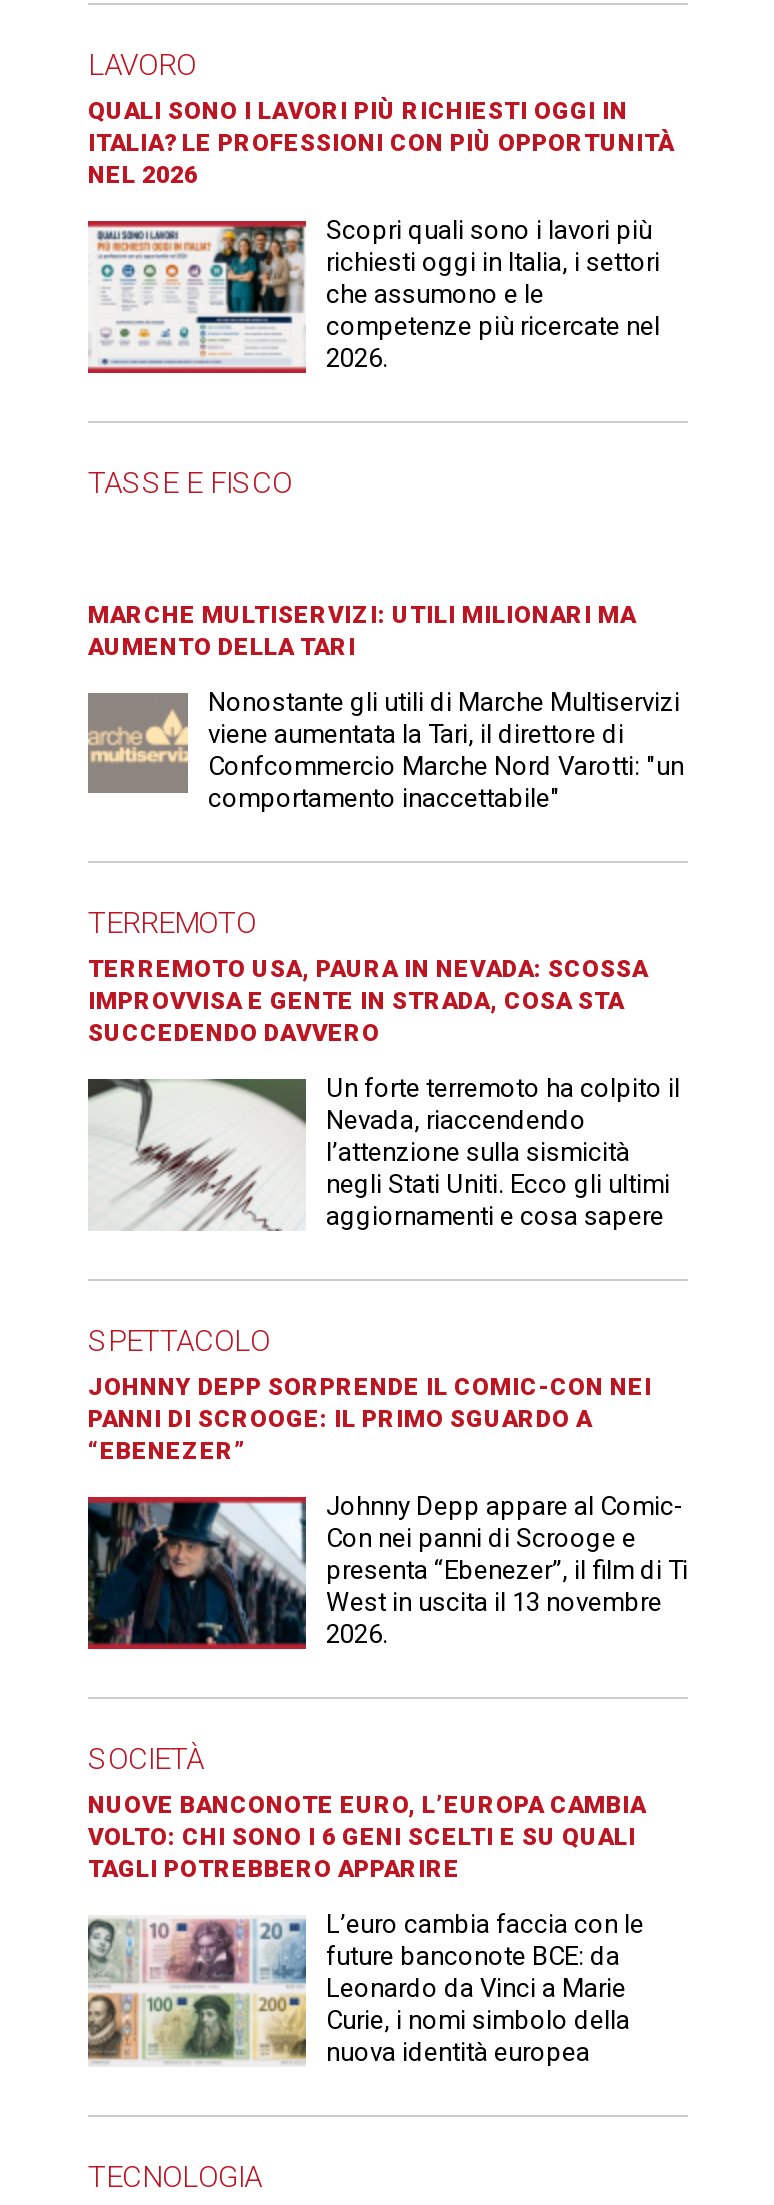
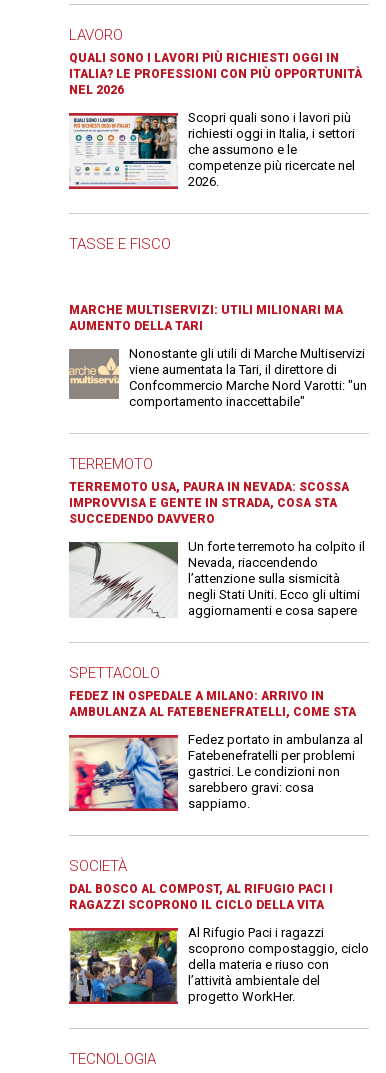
- JOHNNY DEPP SORPRENDE IL COMIC-CON NEI
- PANNI DI SCROOGE: IL PRIMO SGUARDO A
- “EBENEZER”
+ FEDEZ IN OSPEDALE A MILANO: ARRIVO IN
+ AMBULANZA AL FATEBENEFRATELLI, COME STA

- [image]
- Johnny Depp appare al Comic-
- Con nei panni di Scrooge e
- presenta “Ebenezer”, il film di Ti
- West in uscita il 13 novembre
- 2026.
+ [image]
+ Fedez portato in ambulanza al
+ Fatebenefratelli per problemi
+ gastrici. Le condizioni non
+ sarebbero gravi: cosa
+ sappiamo.

- NUOVE BANCONOTE EURO, L’EUROPA CAMBIA
- VOLTO: CHI SONO I 6 GENI SCELTI E SU QUALI
- TAGLI POTREBBERO APPARIRE
+ DAL BOSCO AL COMPOST, AL RIFUGIO PACI I
+ RAGAZZI SCOPRONO IL CICLO DELLA VITA

- [image]
- L’euro cambia faccia con le
- future banconote BCE: da
- Leonardo da Vinci a Marie
- Curie, i nomi simbolo della
- nuova identità europea
+ [image]
+ Al Rifugio Paci i ragazzi
+ scoprono compostaggio, ciclo
+ della materia e riuso con
+ l’attività ambientale del
+ progetto WorkHer.
